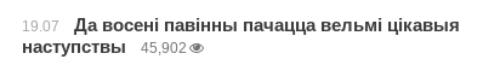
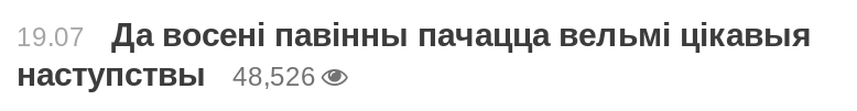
- наступствы 45,902
+ наступствы 48,526
